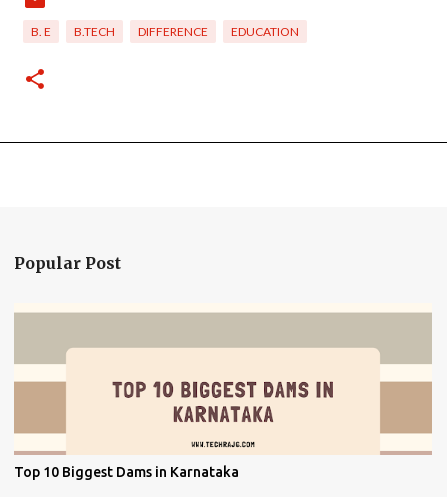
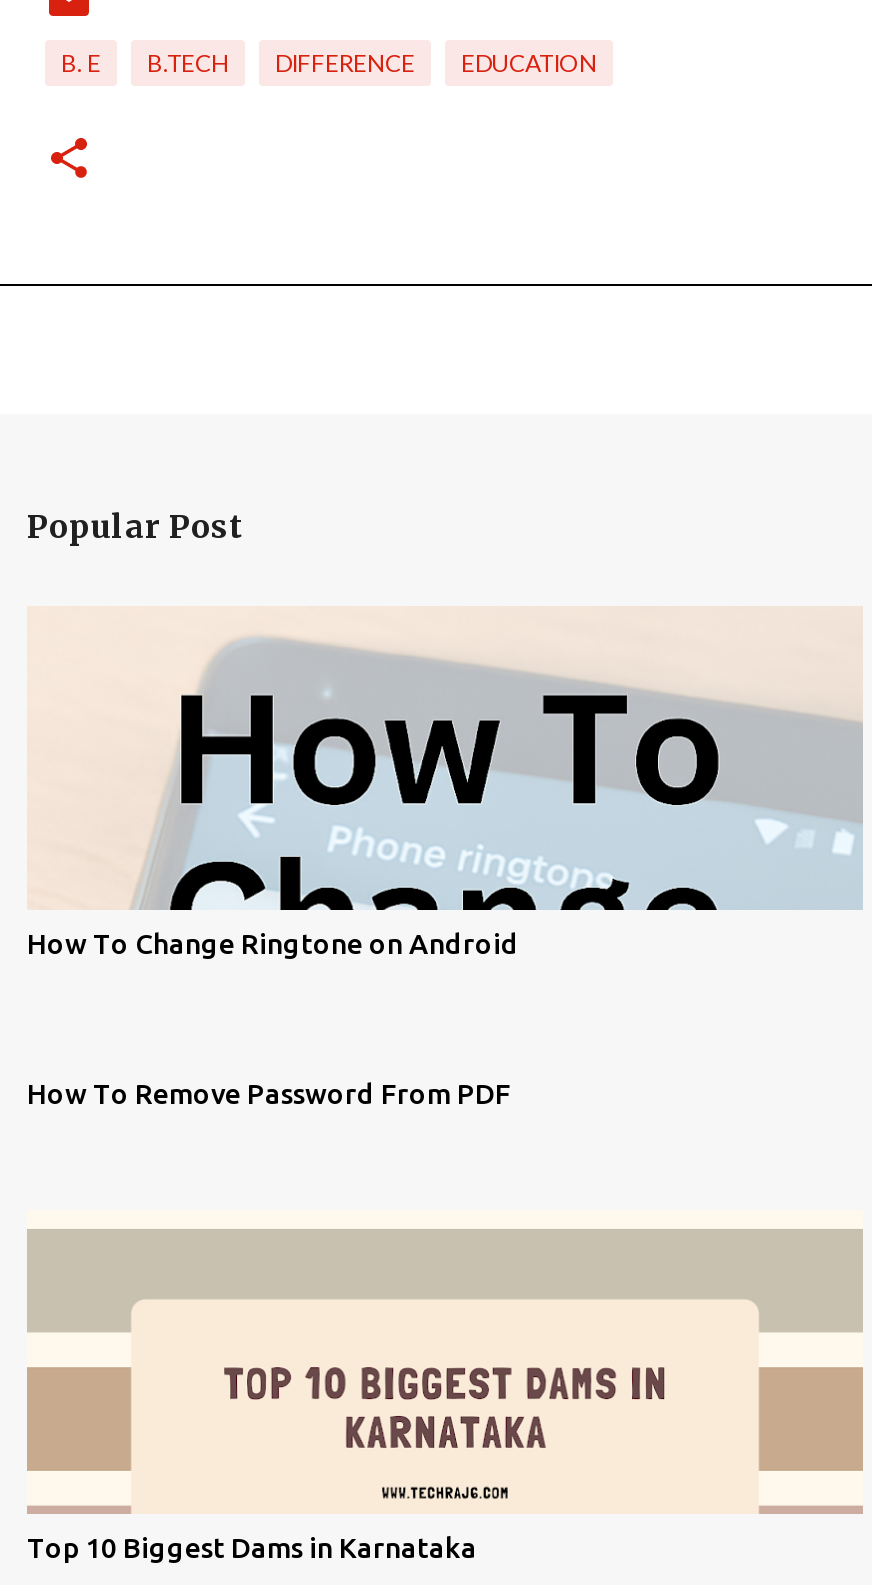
+ [image]
+ How To Change Ringtone on Android

+ How To Remove Password From PDF
